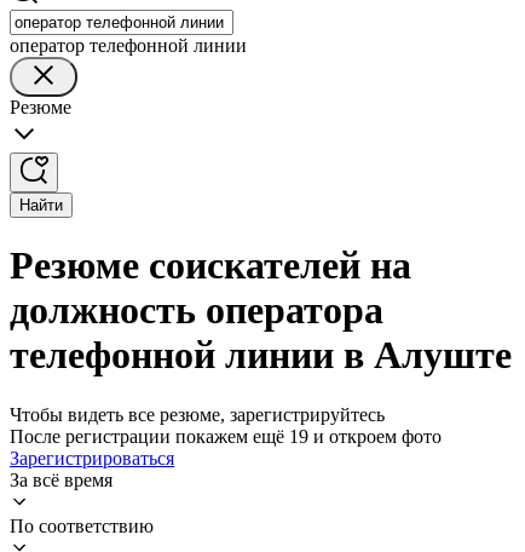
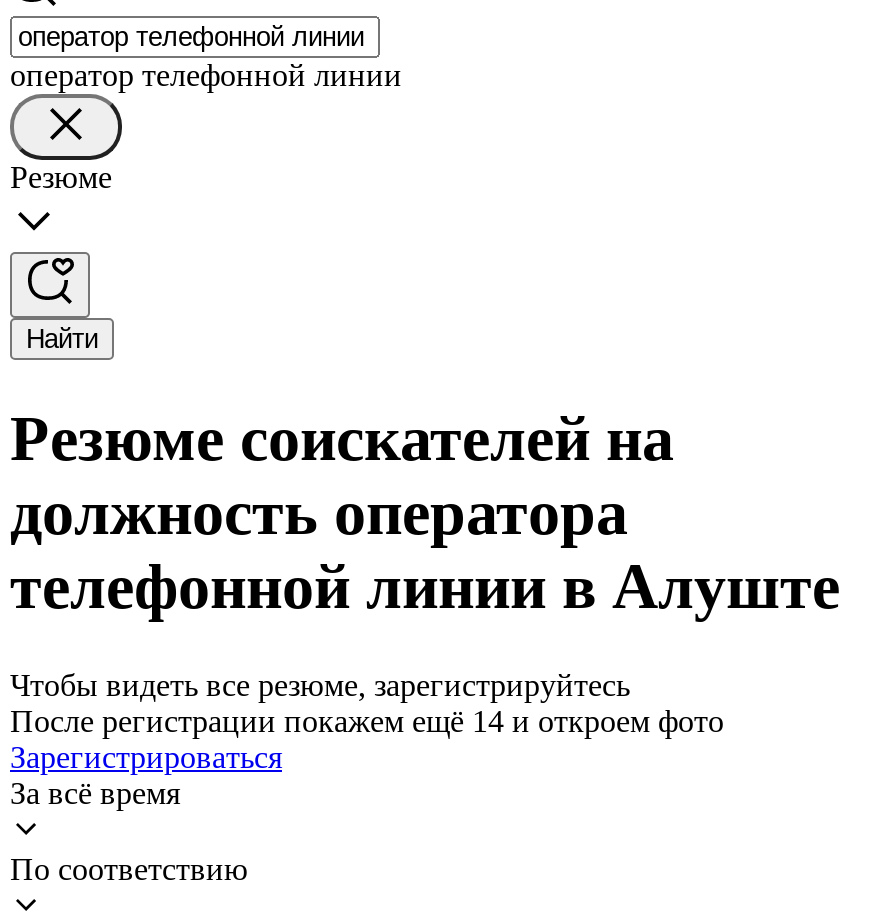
- После регистрации покажем ещё 19 и откроем фото
+ После регистрации покажем ещё 14 и откроем фото
